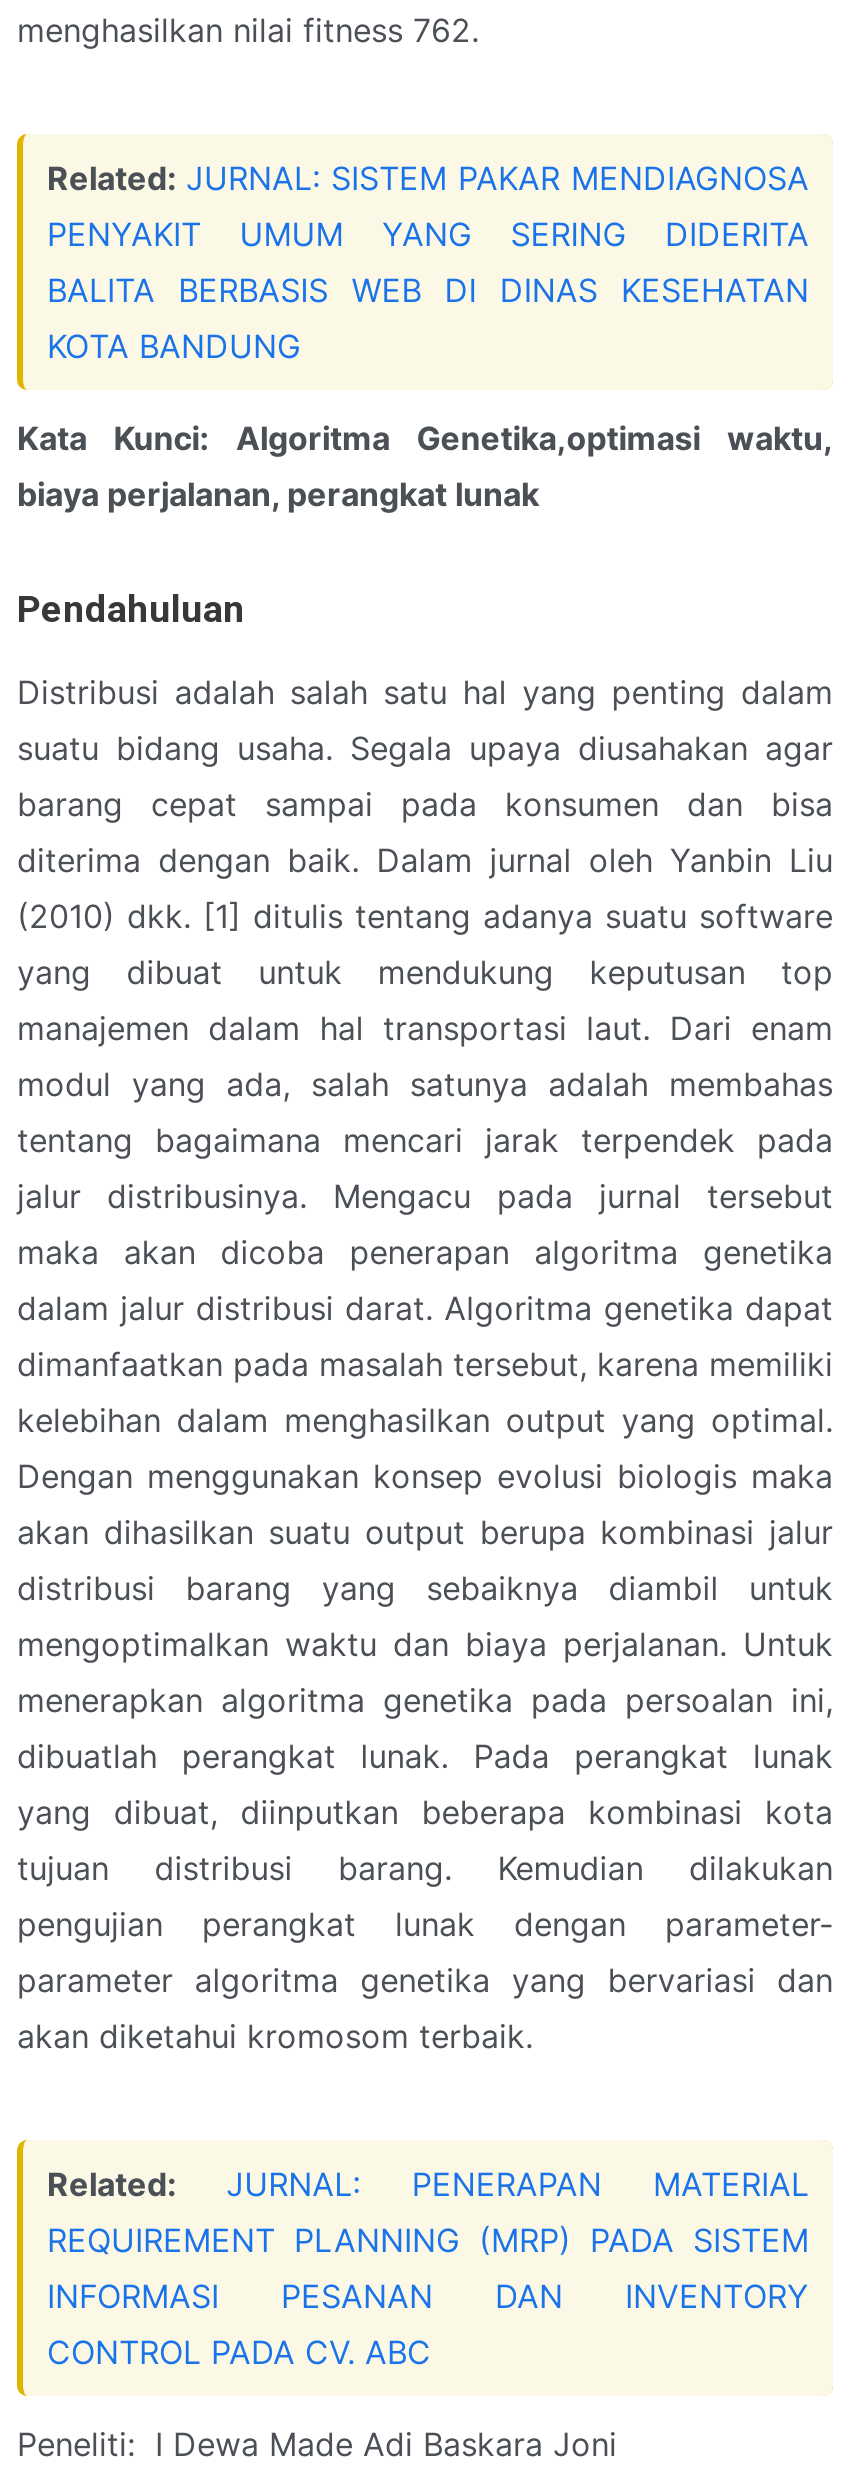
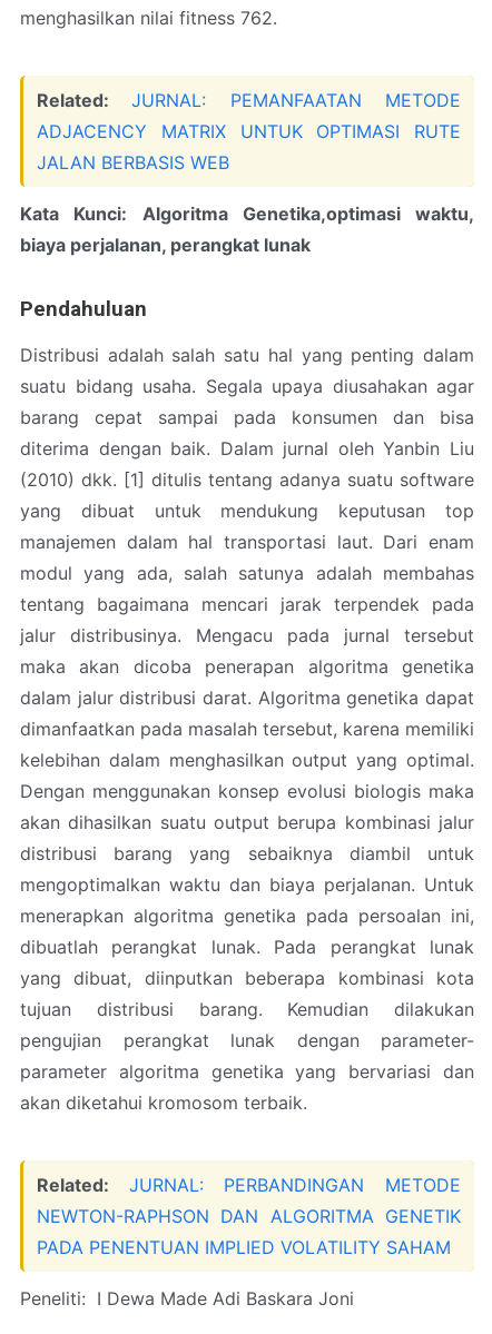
- Related: JURNAL: SISTEM PAKAR MENDIAGNOSA
- PENYAKIT UMUM YANG SERING DIDERITA
- BALITA BERBASIS WEB DI DINAS KESEHATAN
- KOTA BANDUNG
+ Related: JURNAL: PEMANFAATAN METODE
+ ADJACENCY MATRIX UNTUK OPTIMASI RUTE
+ JALAN BERBASIS WEB

- Related: JURNAL: PENERAPAN MATERIAL
- REQUIREMENT PLANNING (MRP) PADA SISTEM
- INFORMASI PESANAN DAN INVENTORY
- CONTROL PADA CV. ABC
+ Related: JURNAL: PERBANDINGAN METODE
+ NEWTON-RAPHSON DAN ALGORITMA GENETIK
+ PADA PENENTUAN IMPLIED VOLATILITY SAHAM
